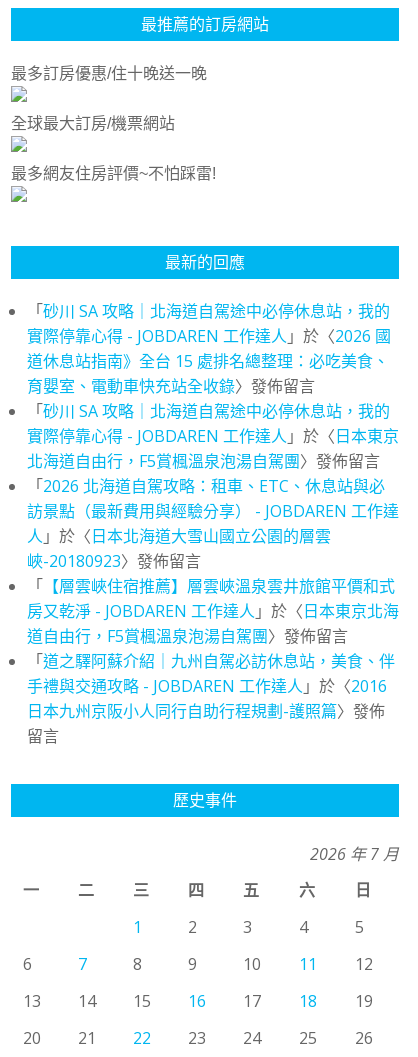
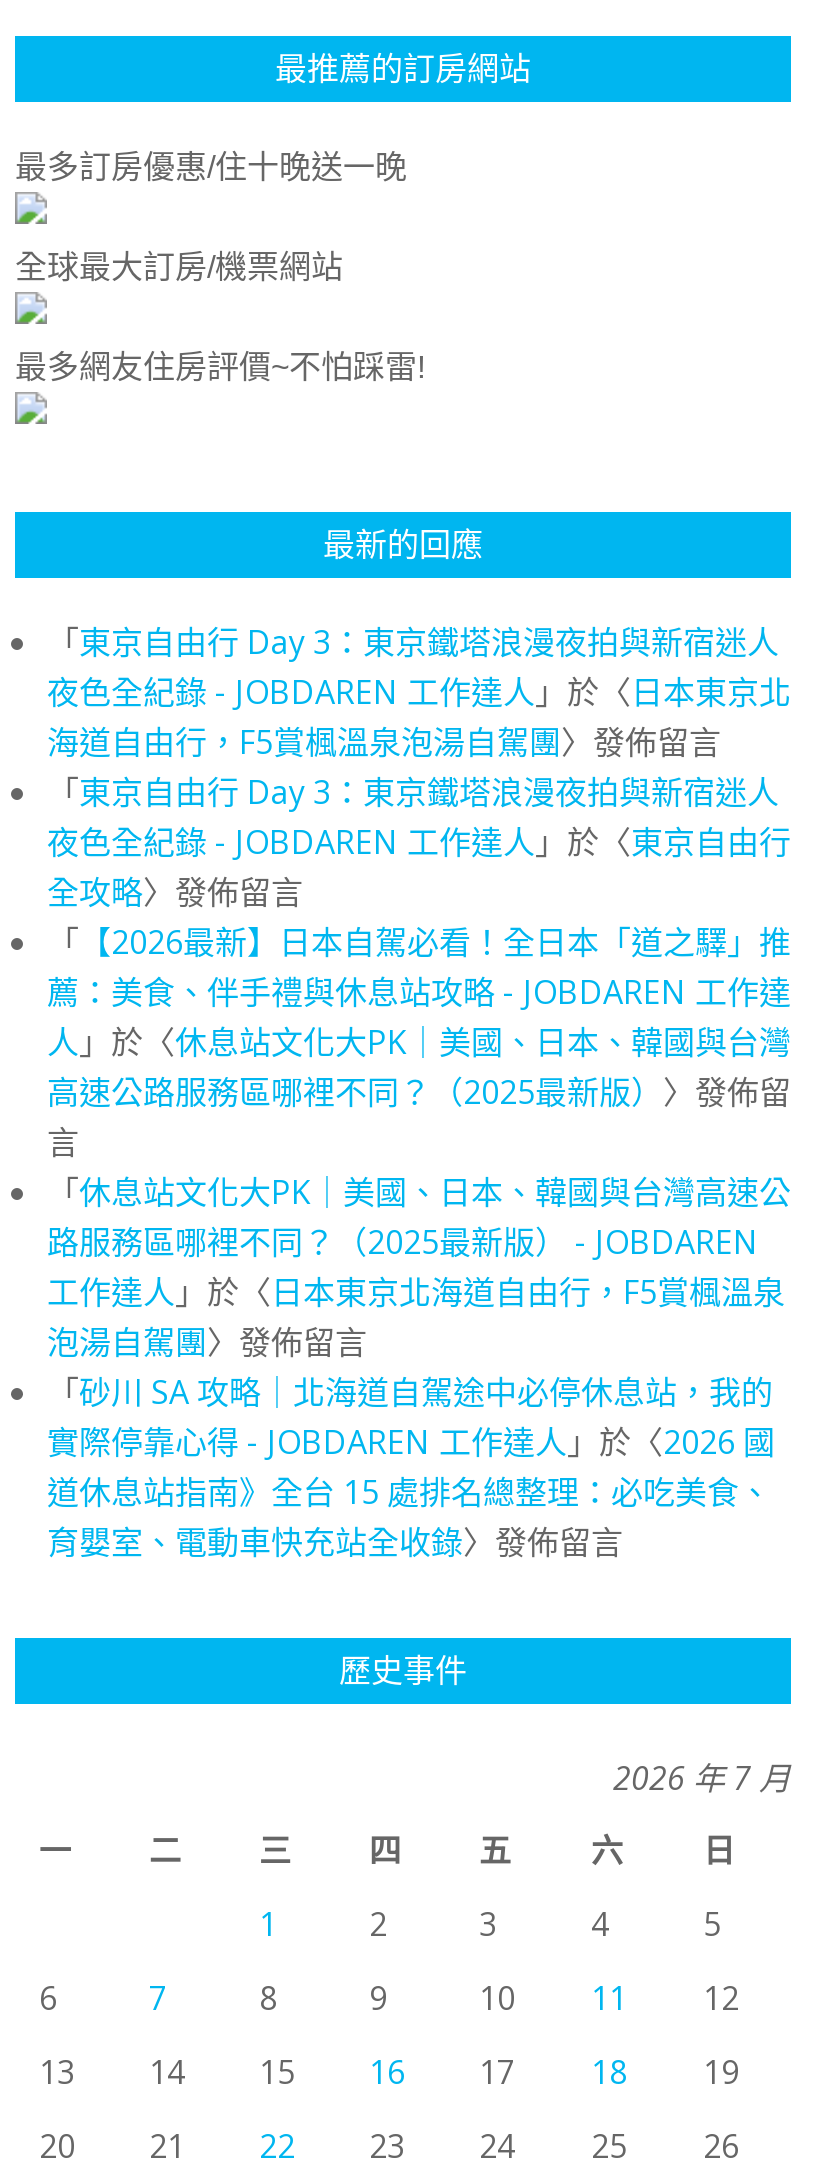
+ 「東京自由行 Day 3：東京鐵塔浪漫夜拍與新宿迷人
+ 夜色全紀錄 - JOBDAREN 工作達人」於〈日本東京北
+ 海道自由行，F5賞楓溫泉泡湯自駕團〉發佈留言
+ 「東京自由行 Day 3：東京鐵塔浪漫夜拍與新宿迷人
+ 夜色全紀錄 - JOBDAREN 工作達人」於〈東京自由行
+ 全攻略〉發佈留言
+ 「【2026最新】日本自駕必看！全日本「道之驛」推
+ 薦：美食、伴手禮與休息站攻略 - JOBDAREN 工作達
+ 人」於〈休息站文化大PK｜美國、日本、韓國與台灣
+ 高速公路服務區哪裡不同？（2025最新版）〉發佈留
+ 言
+ 「休息站文化大PK｜美國、日本、韓國與台灣高速公
+ 路服務區哪裡不同？（2025最新版） - JOBDAREN
+ 工作達人」於〈日本東京北海道自由行，F5賞楓溫泉
+ 泡湯自駕團〉發佈留言

moved down: 「砂川 SA 攻略｜北海道自駕途中必停休息站，我的 | 實際停靠心得 - JOBDAREN 工作達人」於〈2026 國 | 道休息站指南》全台 15 處排名總整理：必吃美食、 | 育嬰室、電動車快充站全收錄〉發佈留言

- 「砂川 SA 攻略｜北海道自駕途中必停休息站，我的
- 實際停靠心得 - JOBDAREN 工作達人」於〈日本東京
- 北海道自由行，F5賞楓溫泉泡湯自駕團〉發佈留言
- 「2026 北海道自駕攻略：租車、ETC、休息站與必
- 訪景點（最新費用與經驗分享） - JOBDAREN 工作達
- 人」於〈日本北海道大雪山國立公園的層雲
- 峽-20180923〉發佈留言
- 「【層雲峽住宿推薦】層雲峽溫泉雲井旅館平價和式
- 房又乾淨 - JOBDAREN 工作達人」於〈日本東京北海
- 道自由行，F5賞楓溫泉泡湯自駕團〉發佈留言
- 「道之驛阿蘇介紹｜九州自駕必訪休息站，美食、伴
- 手禮與交通攻略 - JOBDAREN 工作達人」於〈2016
- 日本九州京阪小人同行自助行程規劃-護照篇〉發佈
- 留言
